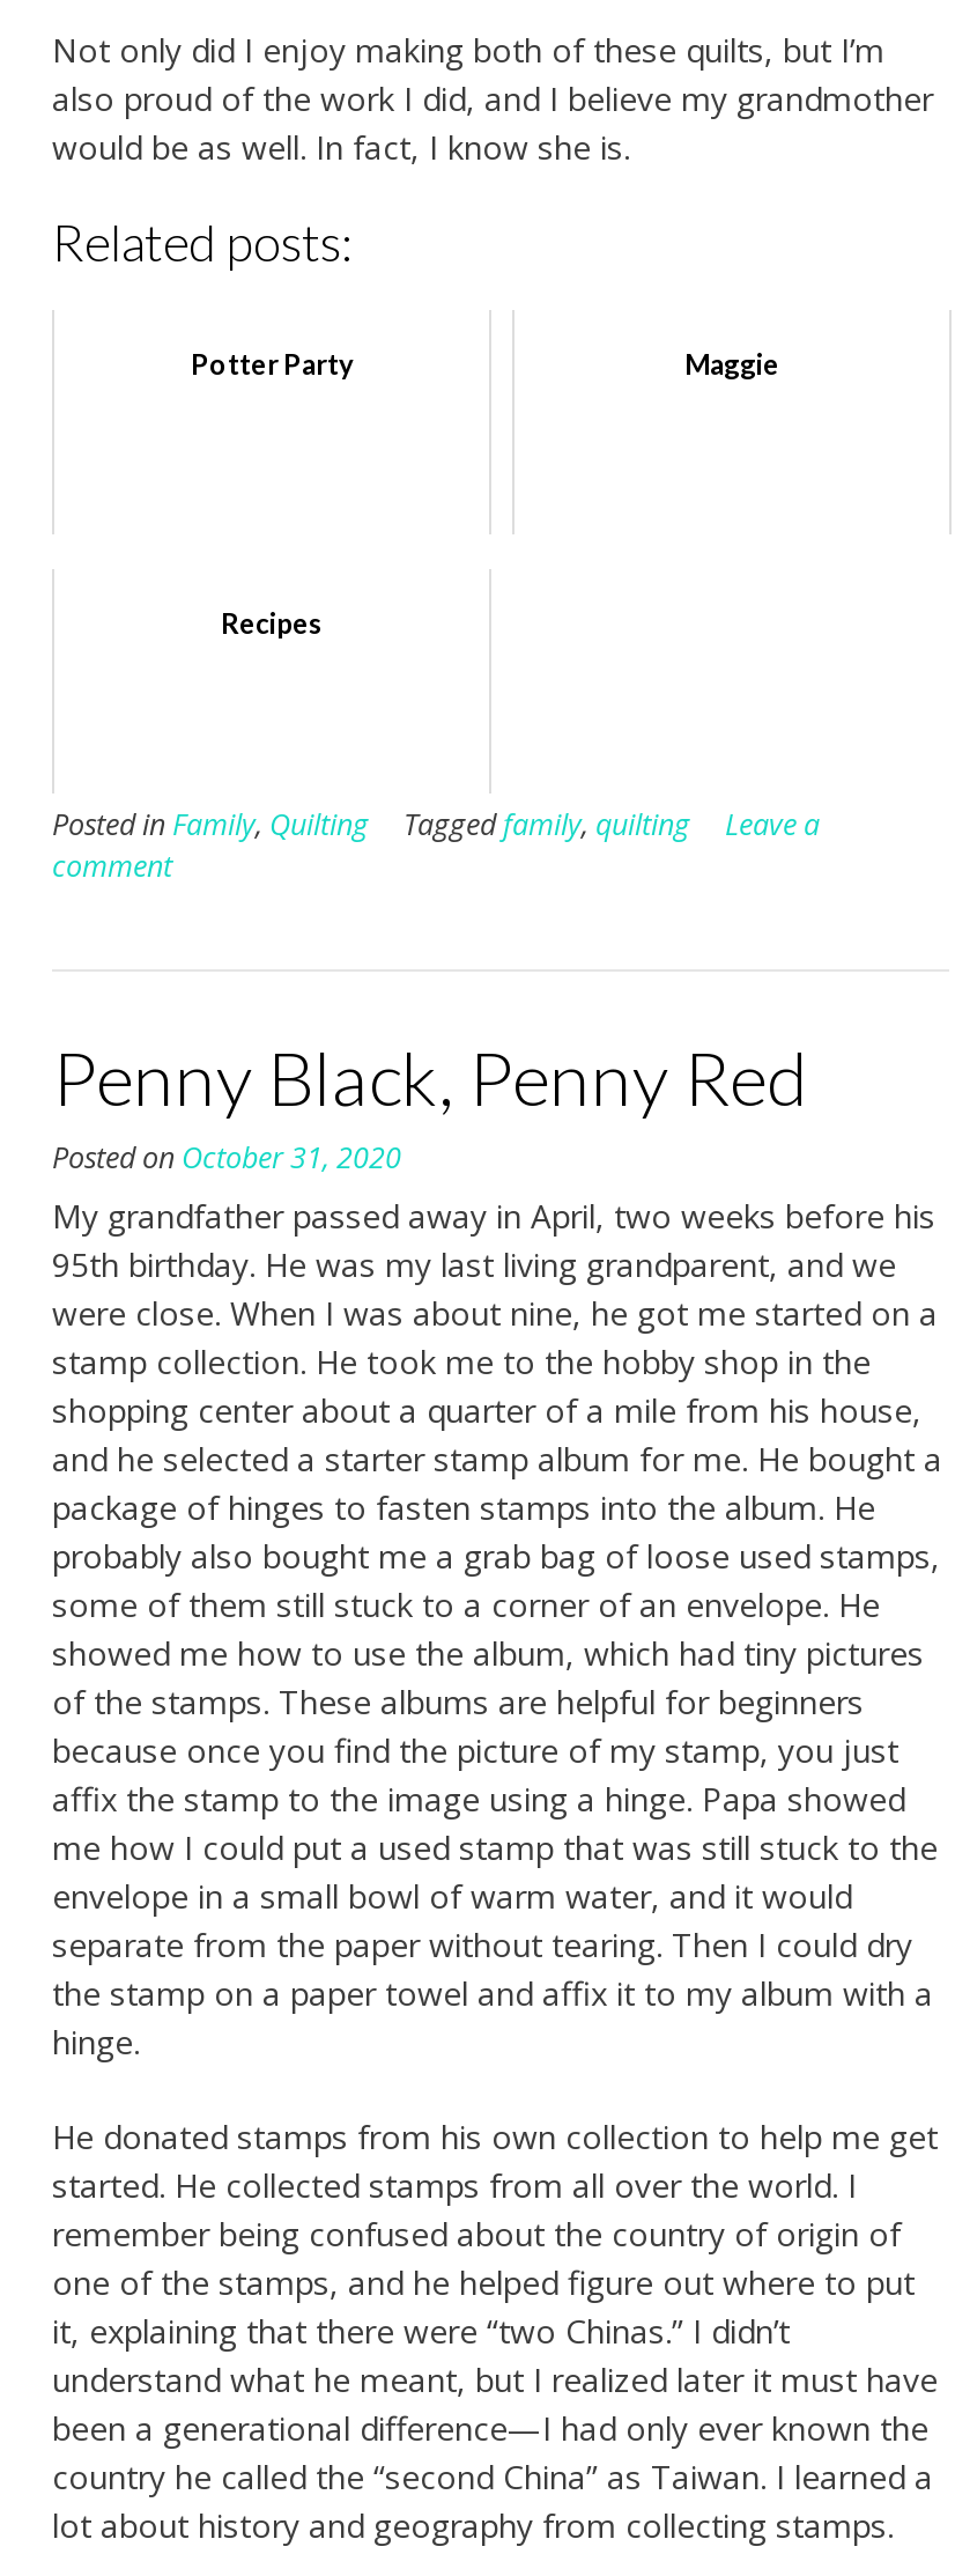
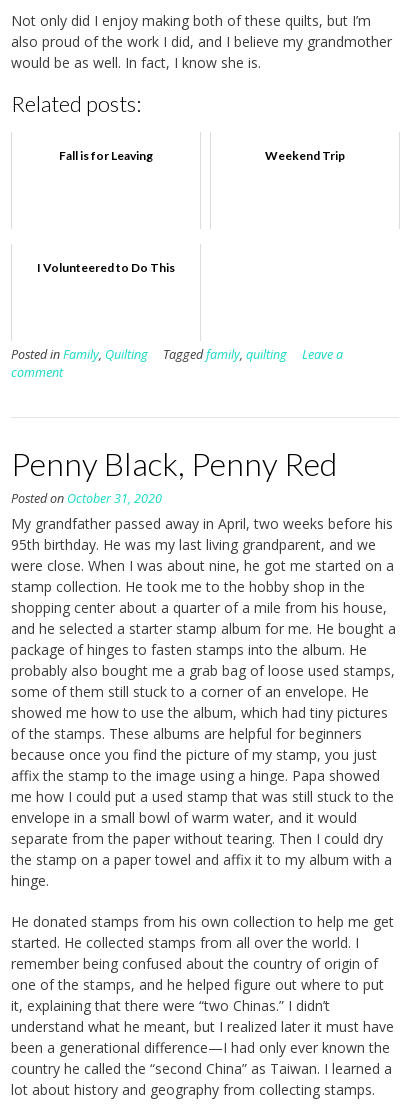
- Potter Party
- Maggie
+ Fall is for Leaving
+ Weekend Trip

- Recipes
+ I Volunteered to Do This
